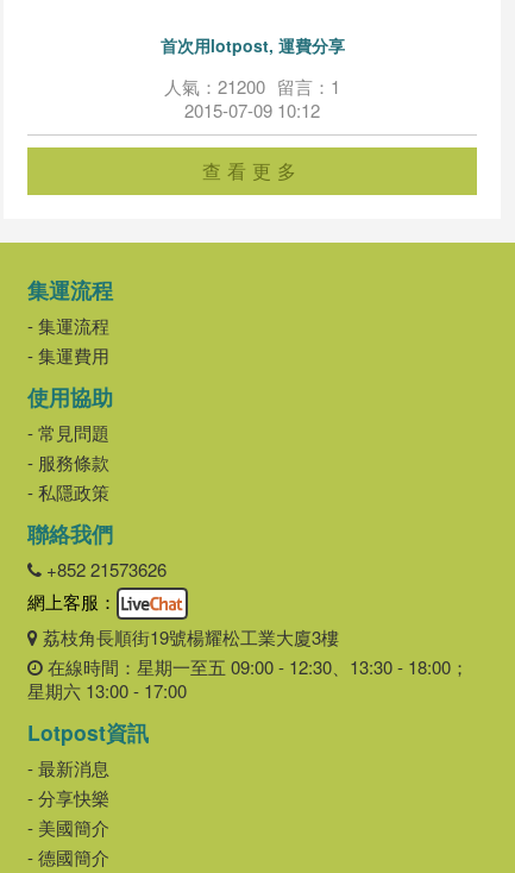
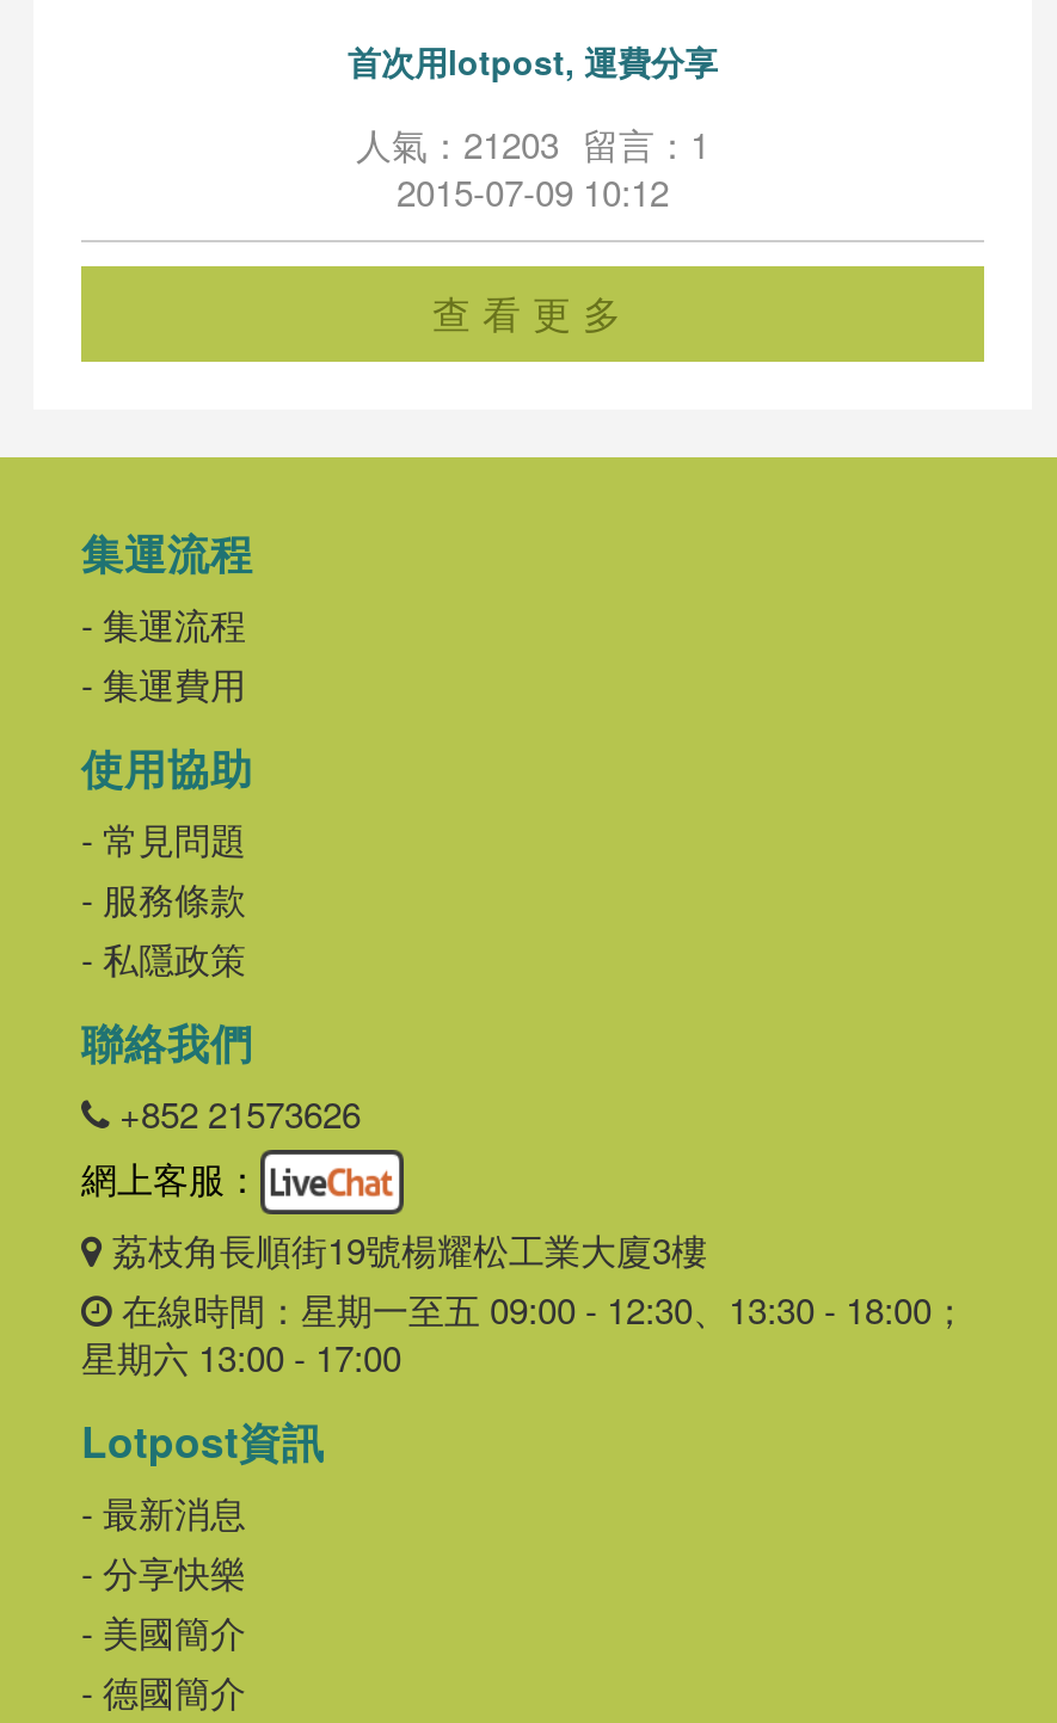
- 人氣：21200 留言：1
+ 人氣：21203 留言：1
